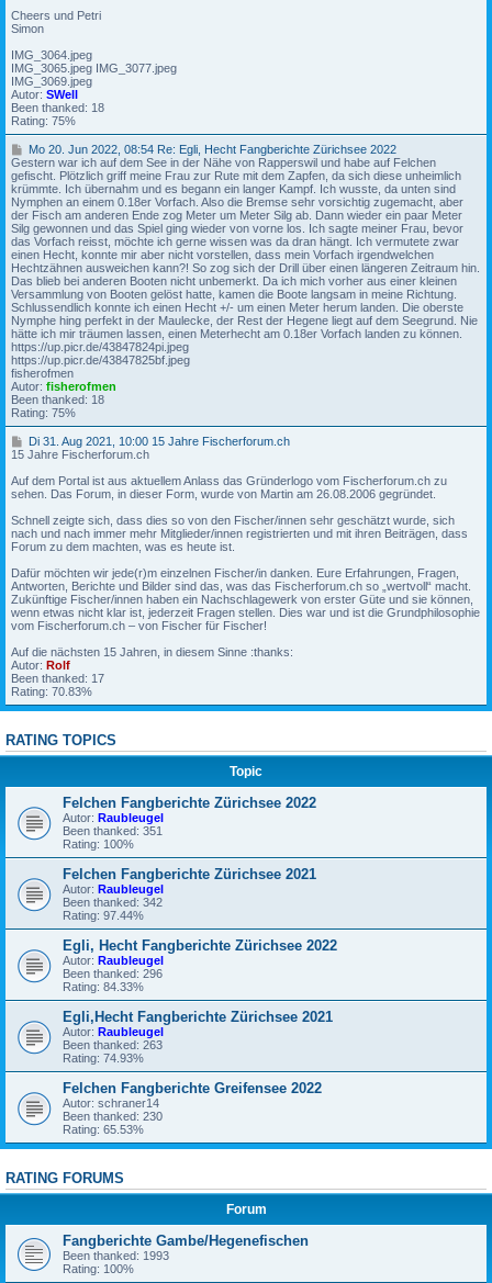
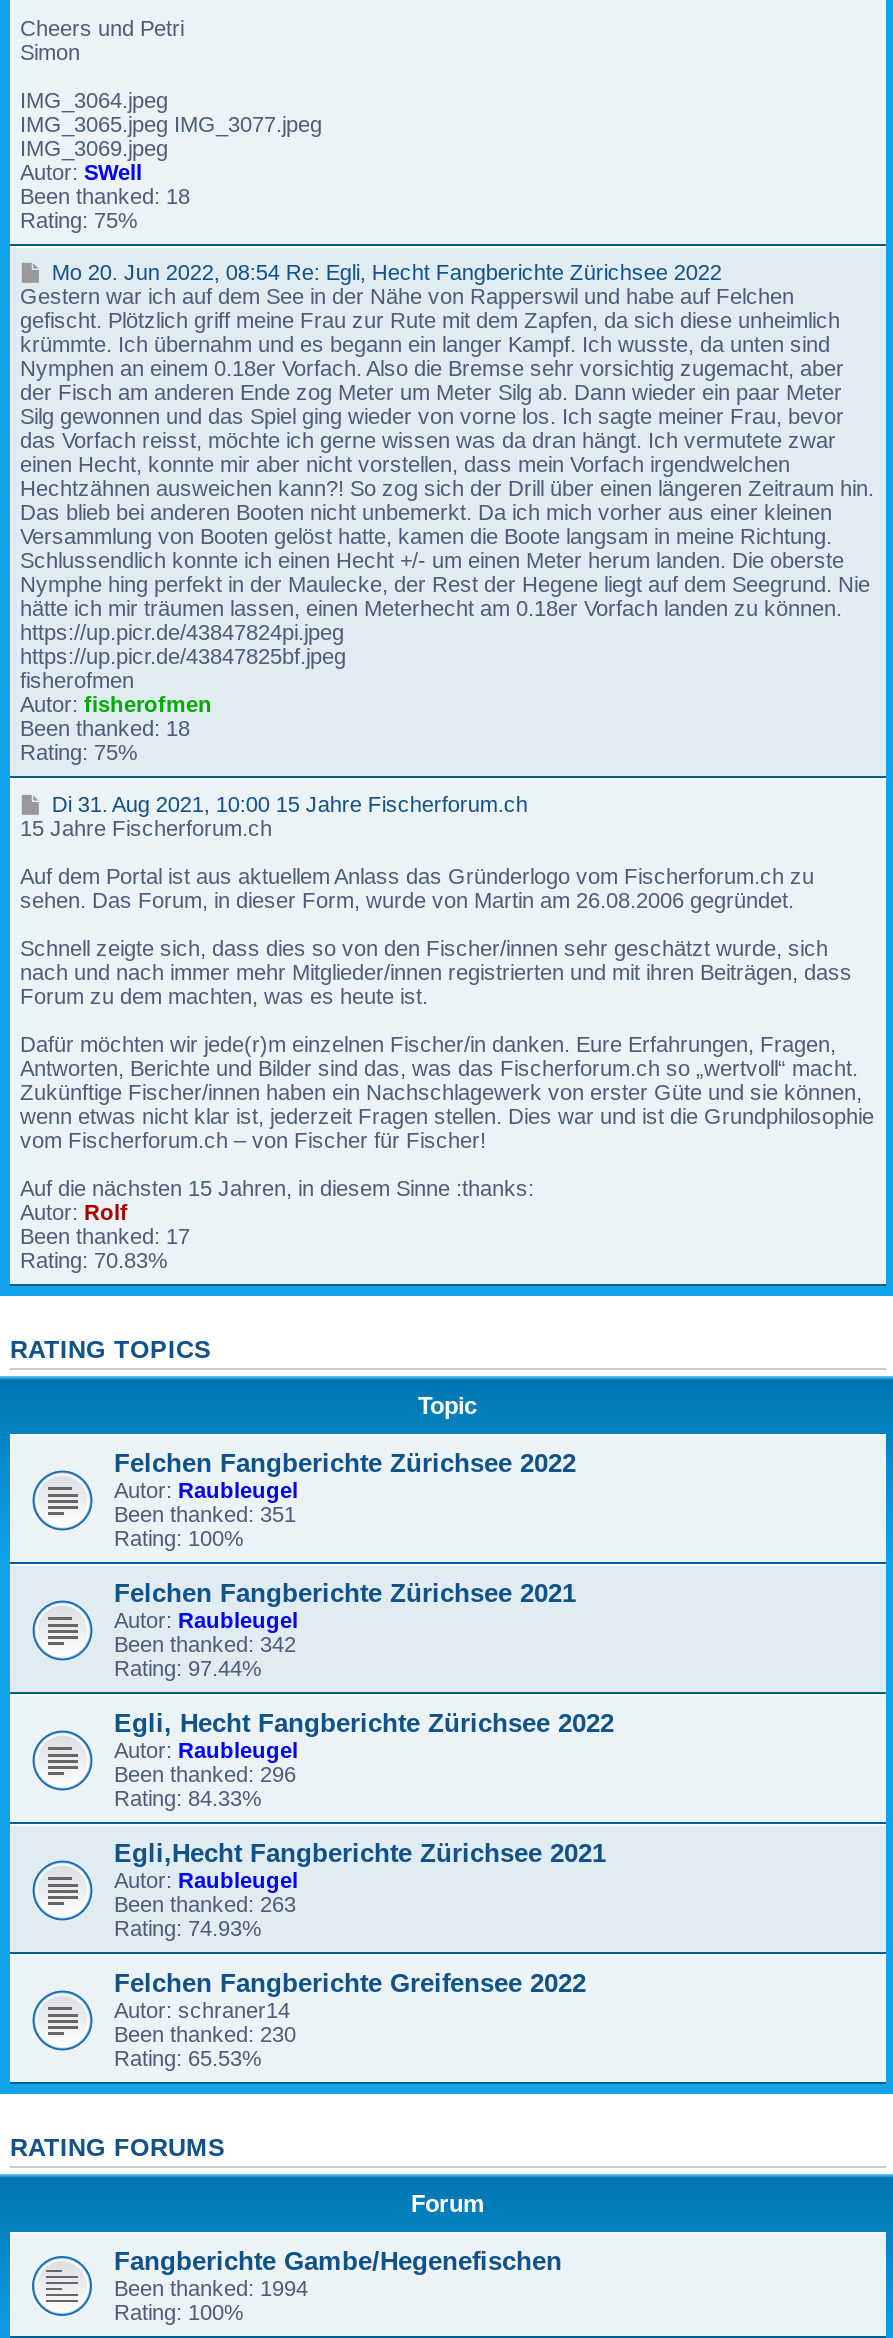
- Been thanked: 1993
+ Been thanked: 1994
